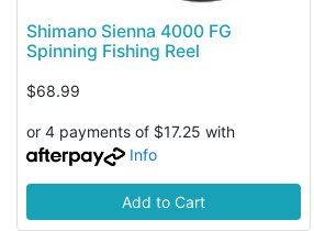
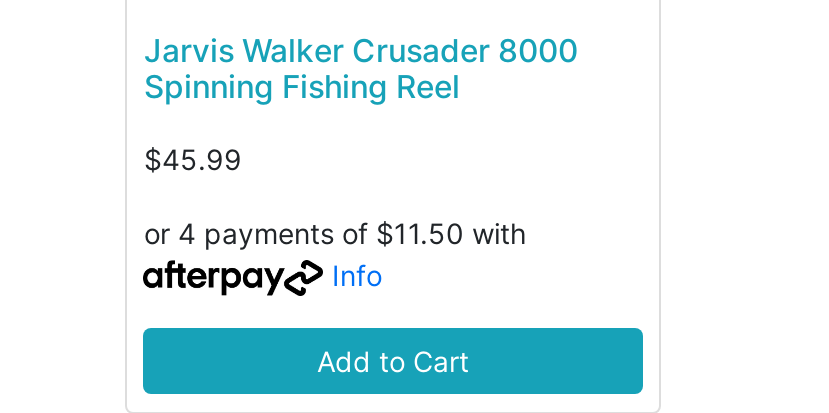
- Shimano Sienna 4000 FG
+ Jarvis Walker Crusader 8000

- $68.99
+ $45.99

- or 4 payments of $17.25 with
+ or 4 payments of $11.50 with
